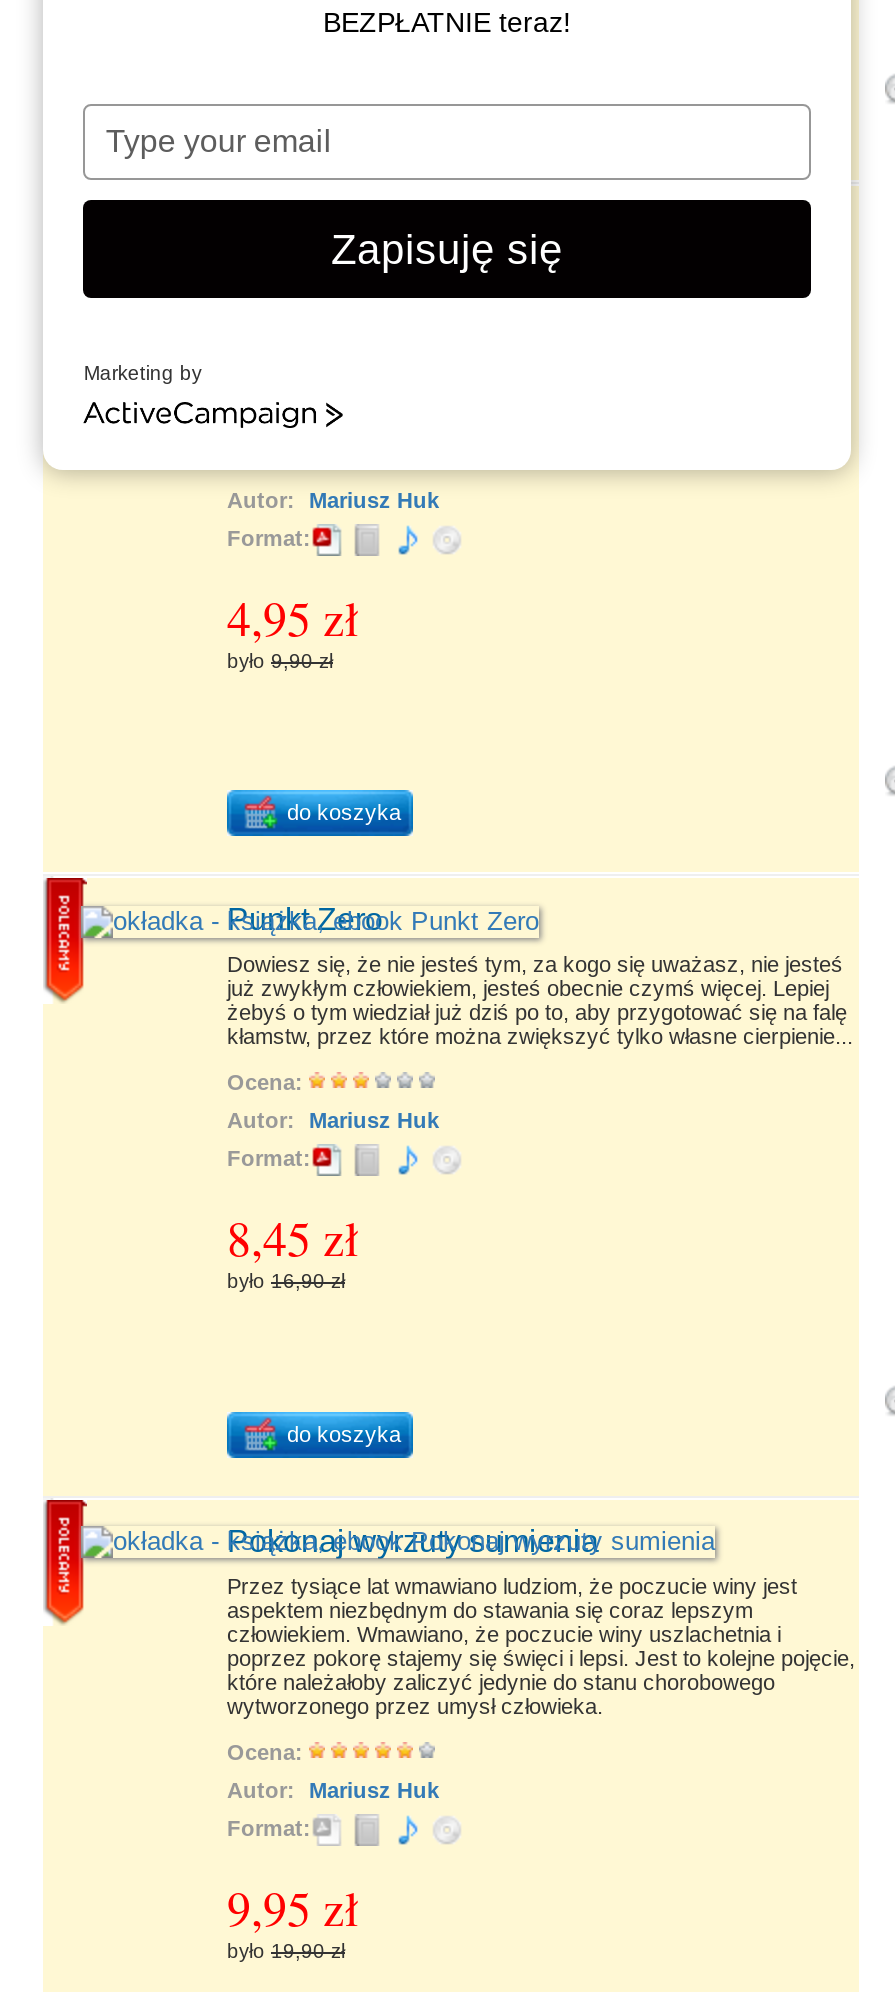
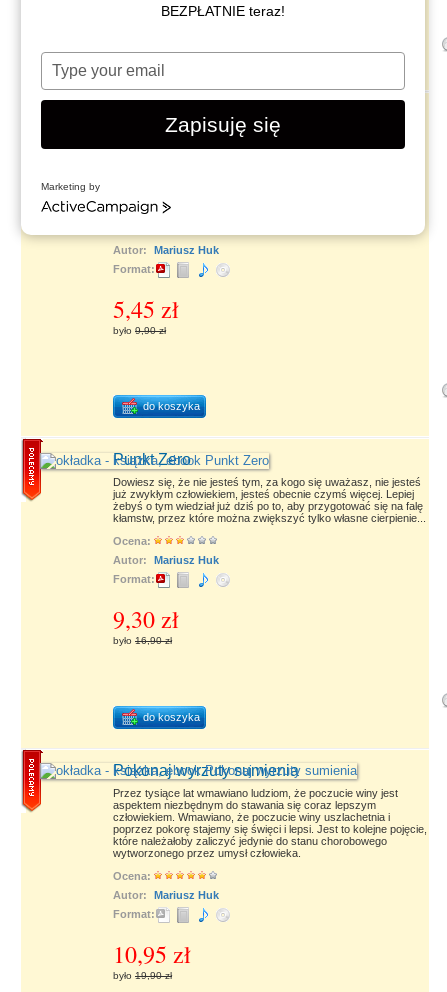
- 4,95 zł
+ 5,45 zł

- 8,45 zł
+ 9,30 zł

- 9,95 zł
+ 10,95 zł
